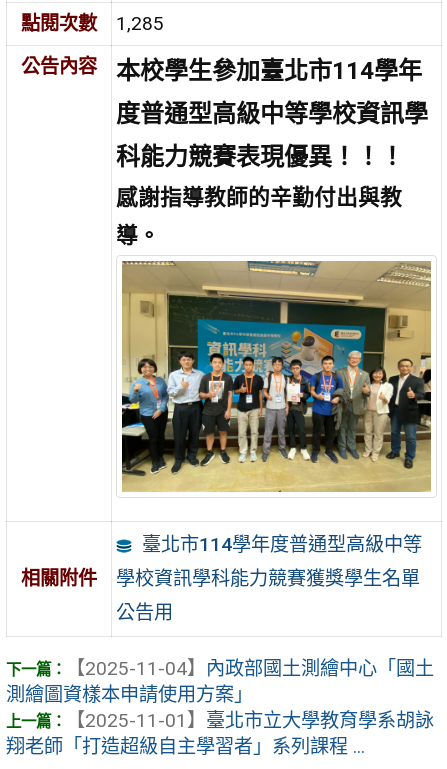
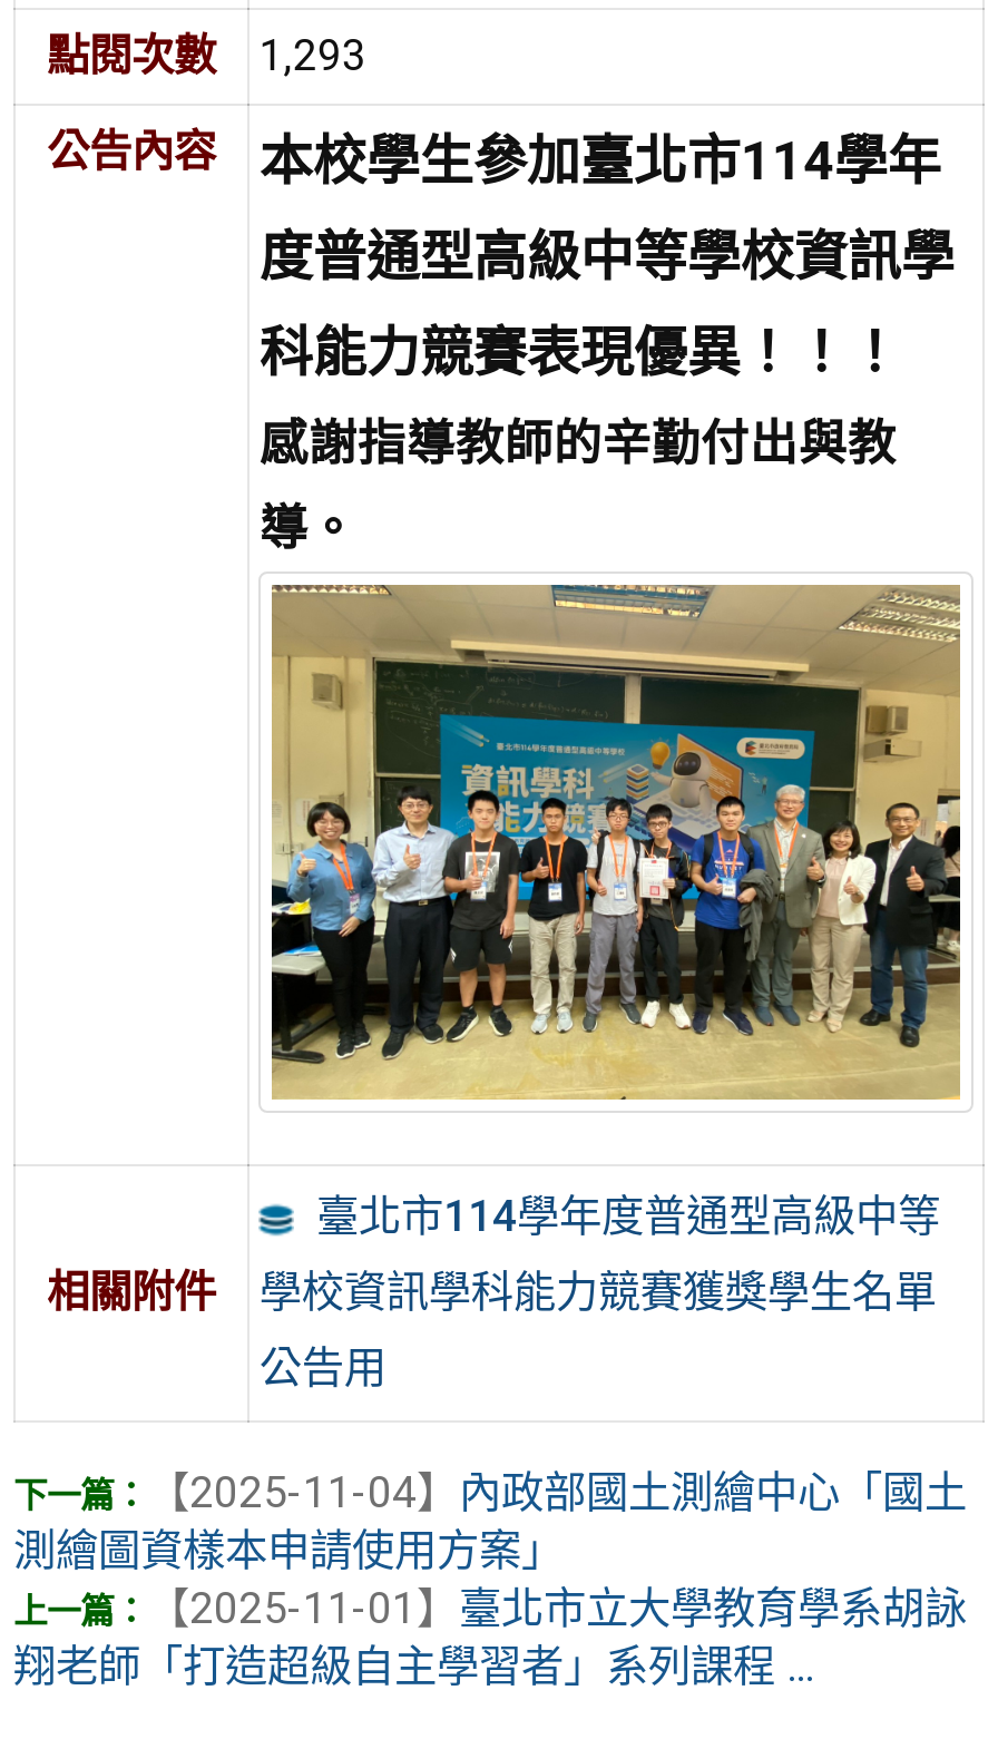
- 點閱次數 1,285
+ 點閱次數 1,293
